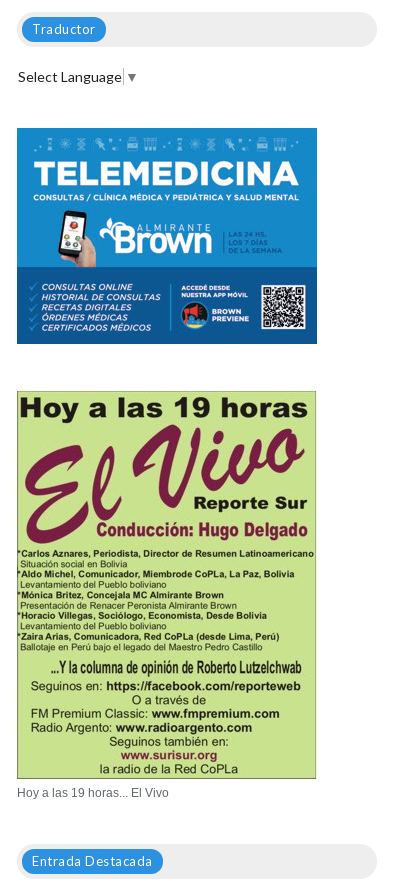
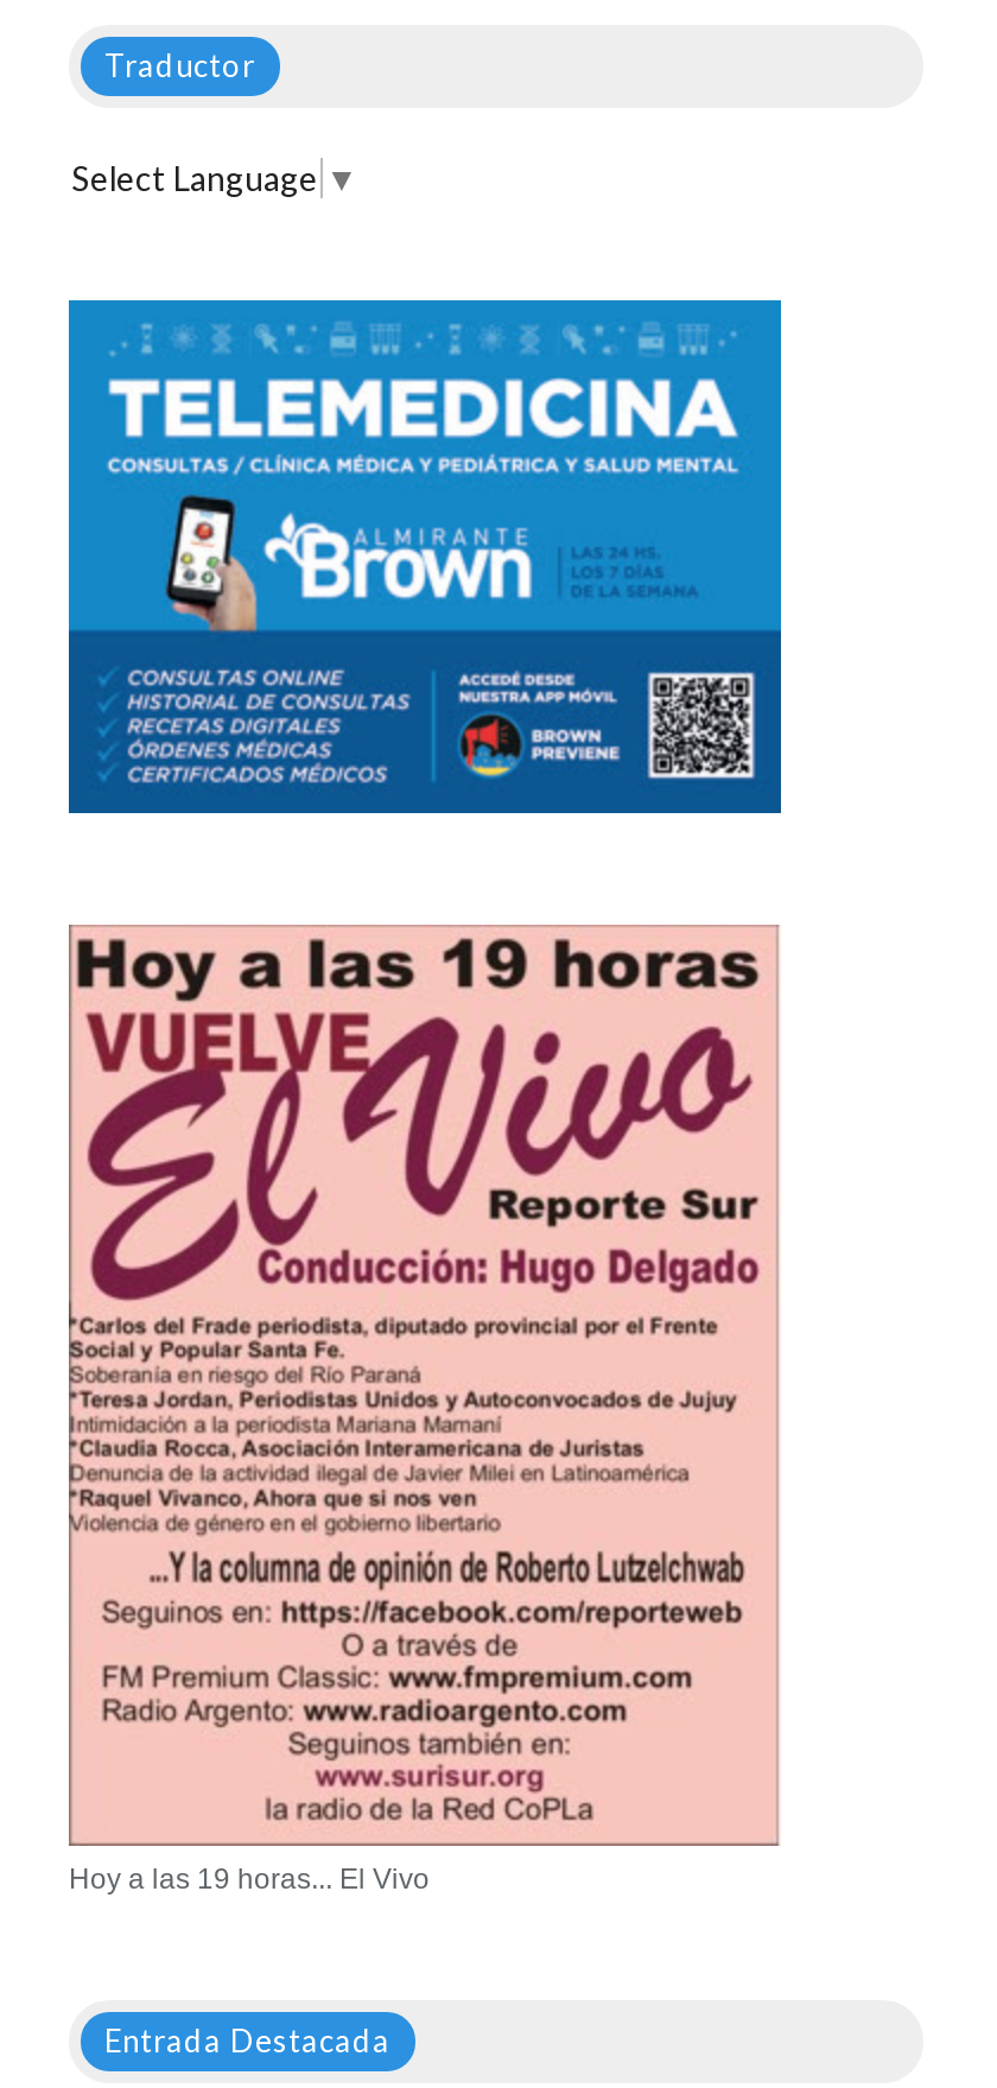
- [image]
+ [image]
